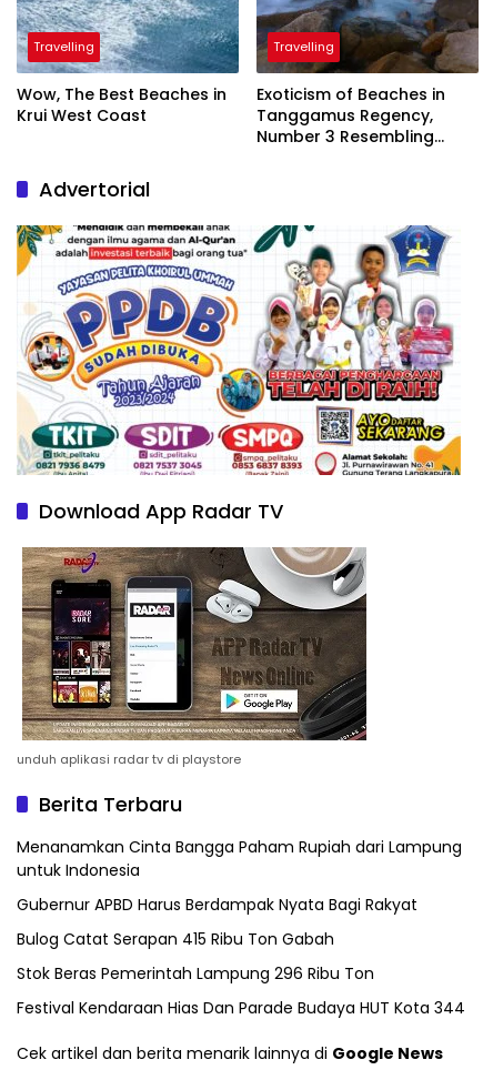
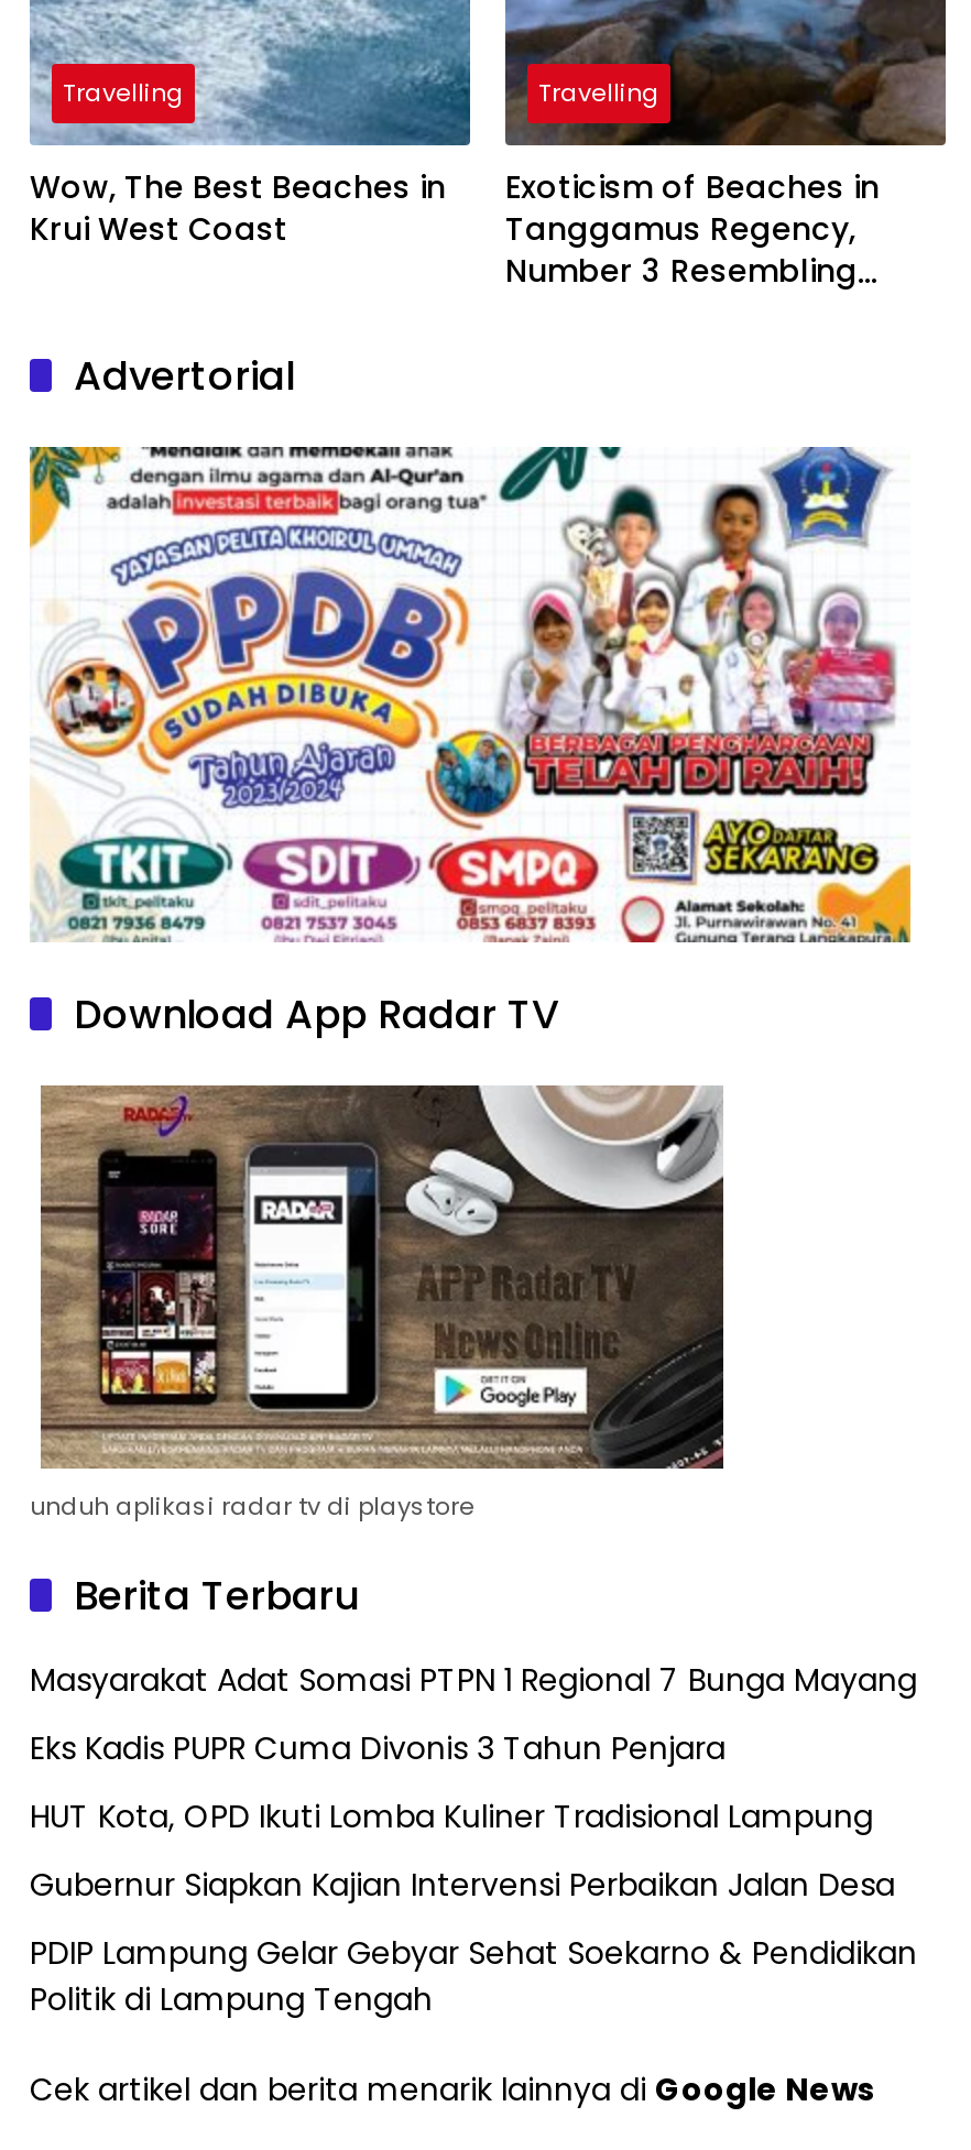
- Menanamkan Cinta Bangga Paham Rupiah dari Lampung
- untuk Indonesia
+ Masyarakat Adat Somasi PTPN 1 Regional 7 Bunga Mayang

- Gubernur APBD Harus Berdampak Nyata Bagi Rakyat
+ Eks Kadis PUPR Cuma Divonis 3 Tahun Penjara

- Bulog Catat Serapan 415 Ribu Ton Gabah
+ HUT Kota, OPD Ikuti Lomba Kuliner Tradisional Lampung

- Stok Beras Pemerintah Lampung 296 Ribu Ton
+ Gubernur Siapkan Kajian Intervensi Perbaikan Jalan Desa

- Festival Kendaraan Hias Dan Parade Budaya HUT Kota 344
+ PDIP Lampung Gelar Gebyar Sehat Soekarno & Pendidikan
+ Politik di Lampung Tengah
